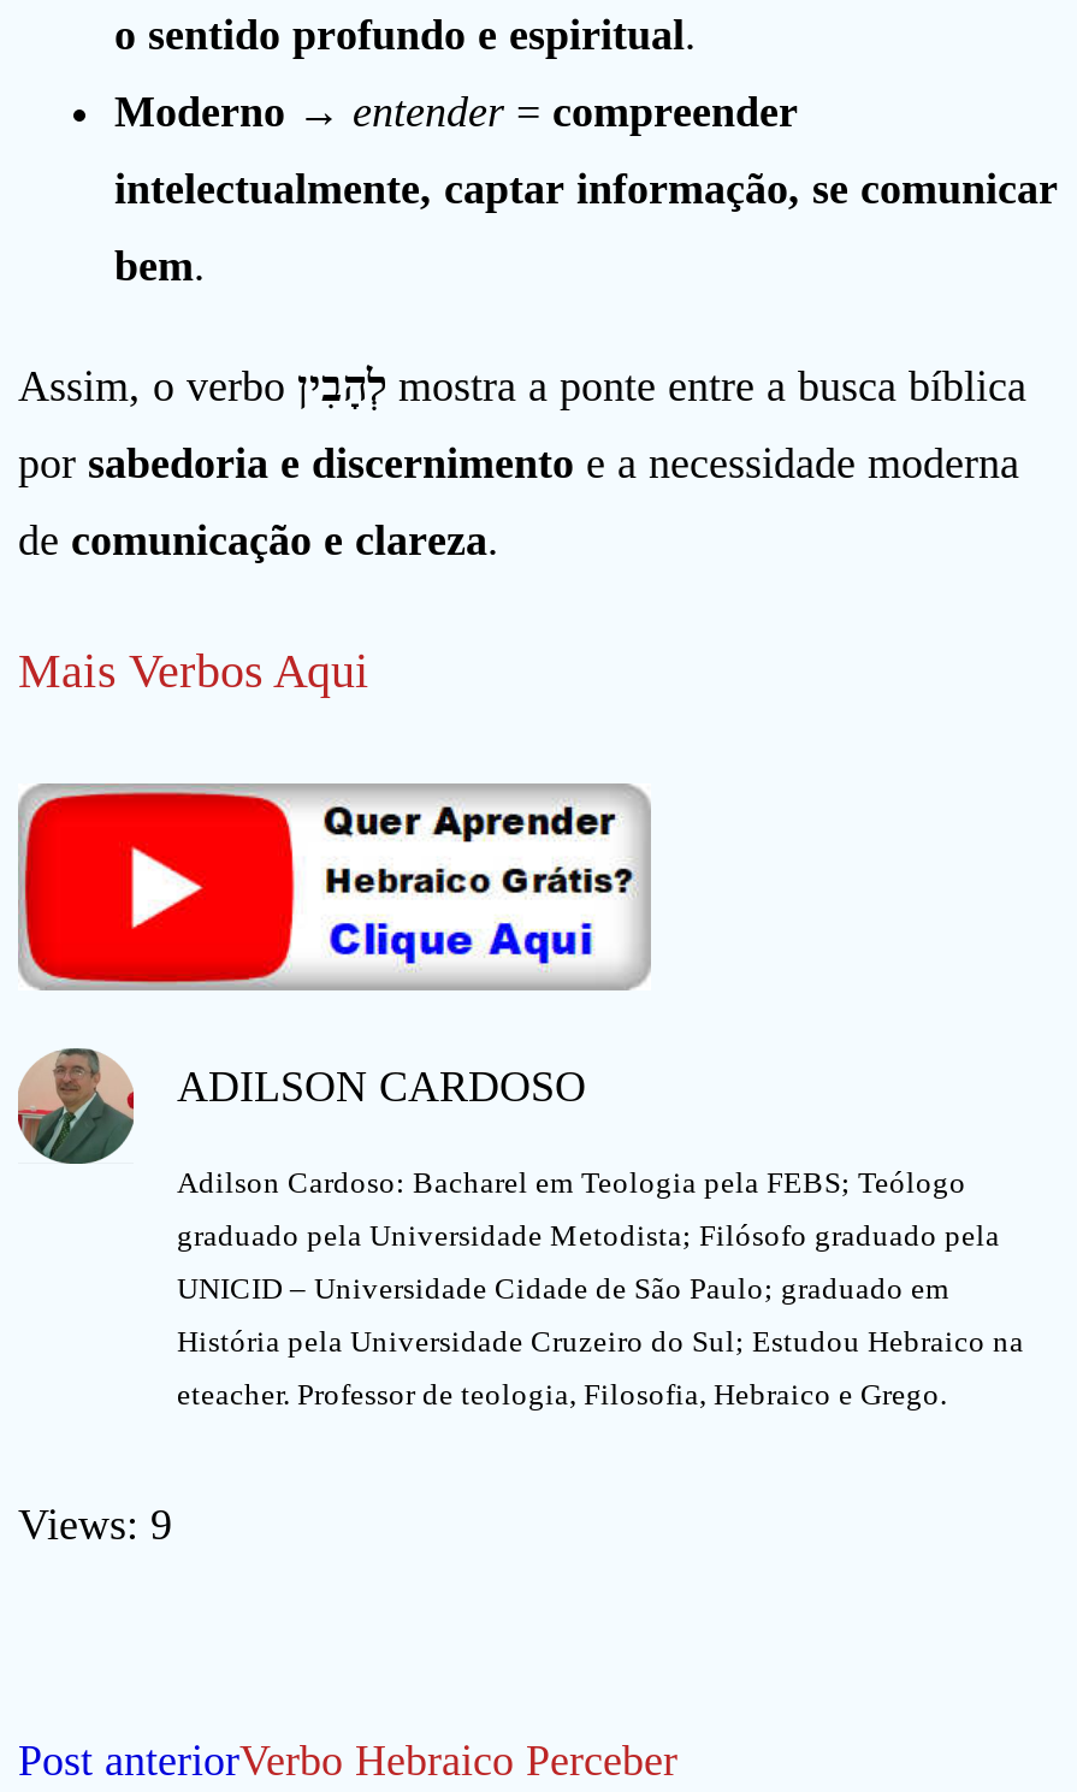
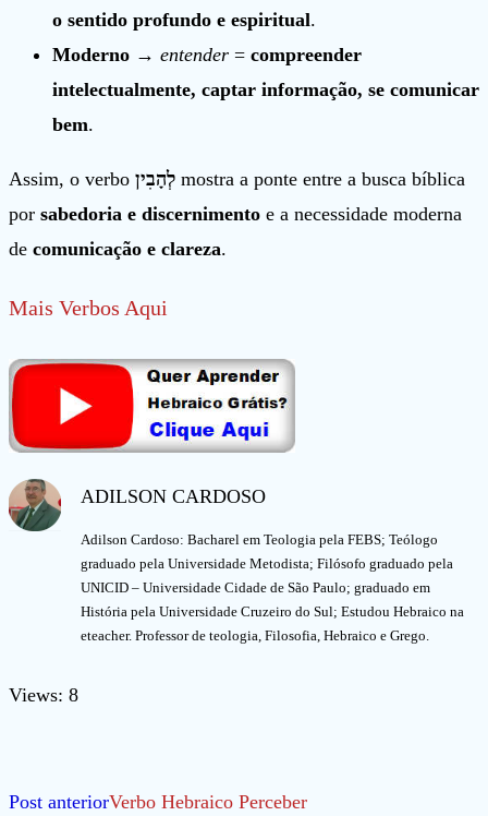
- Views: 9
+ Views: 8
